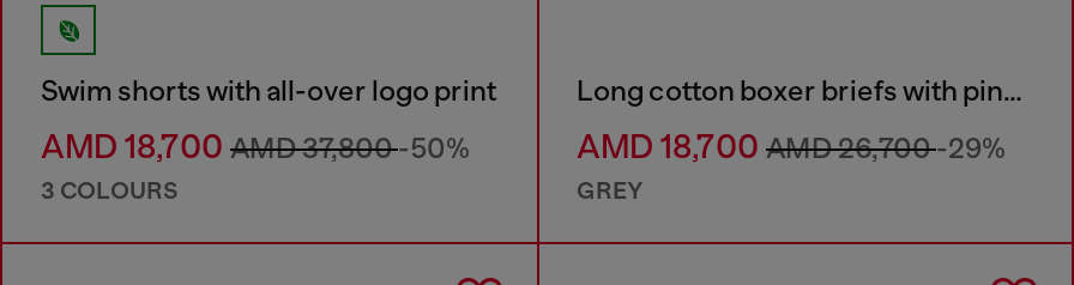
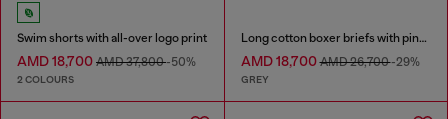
- 3 COLOURS
+ 2 COLOURS
